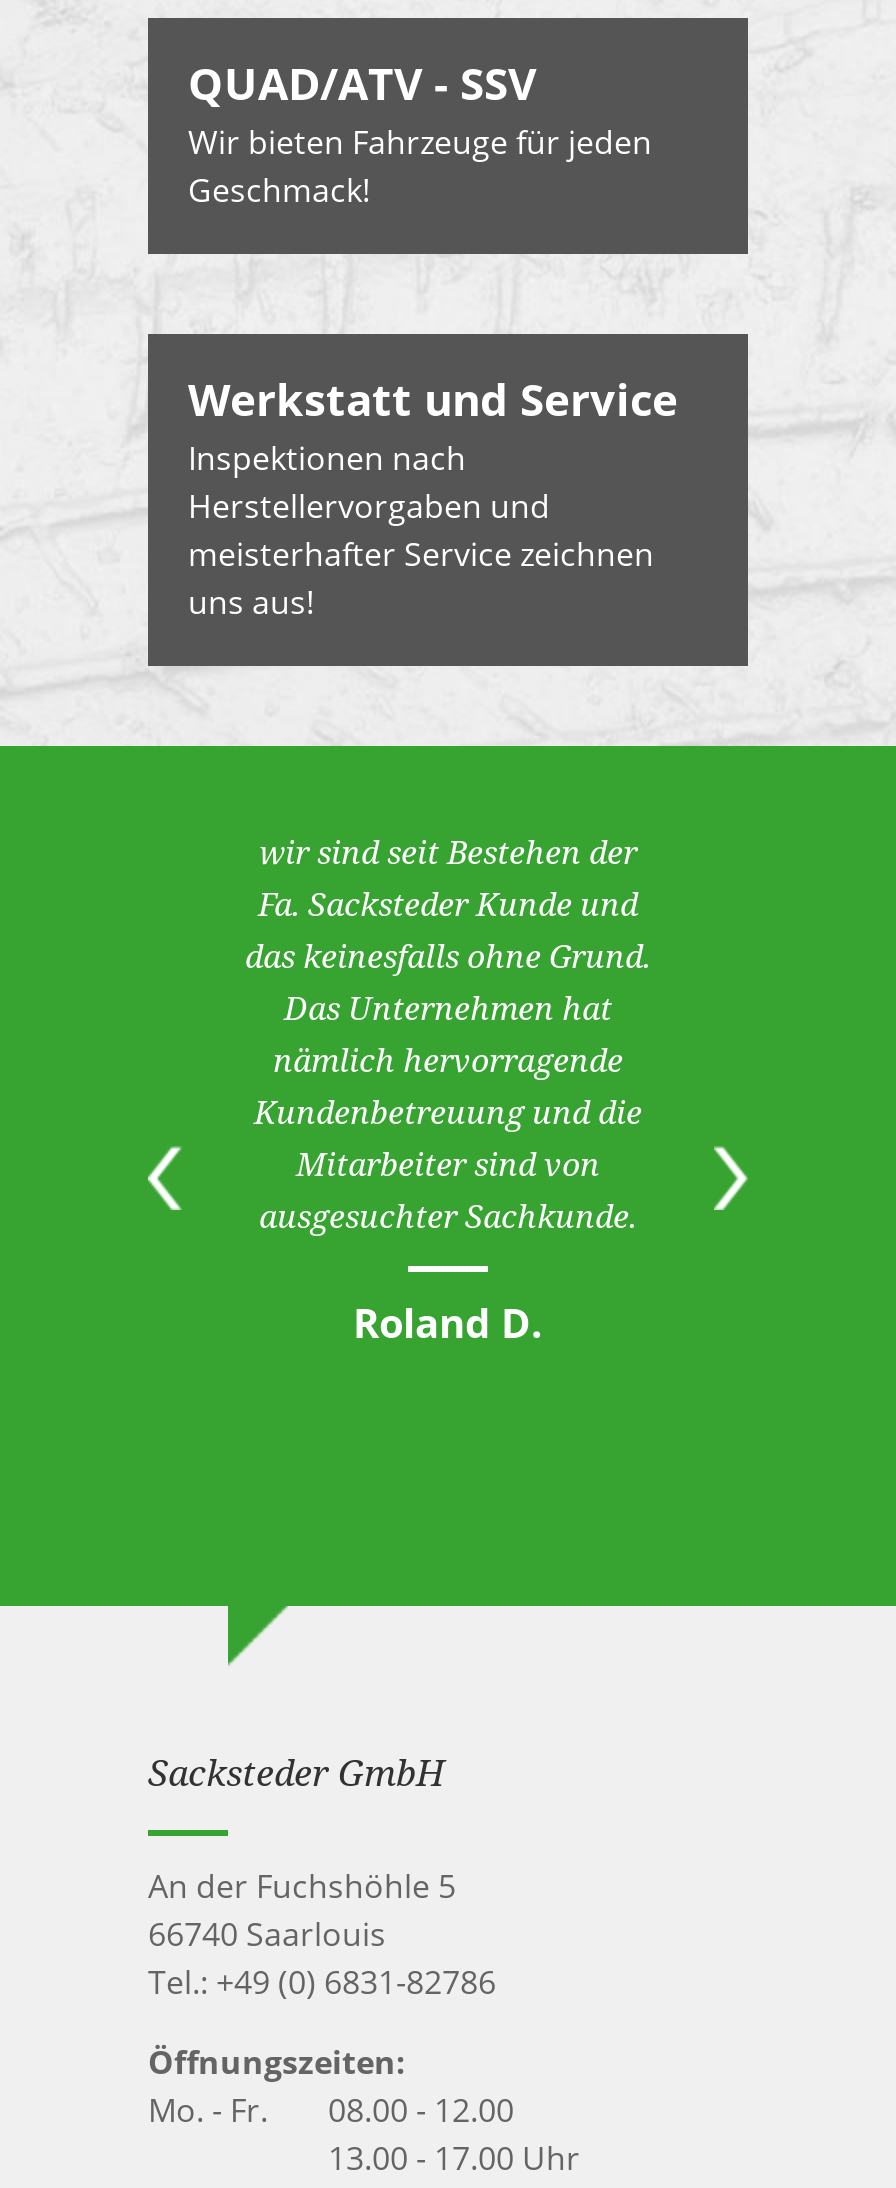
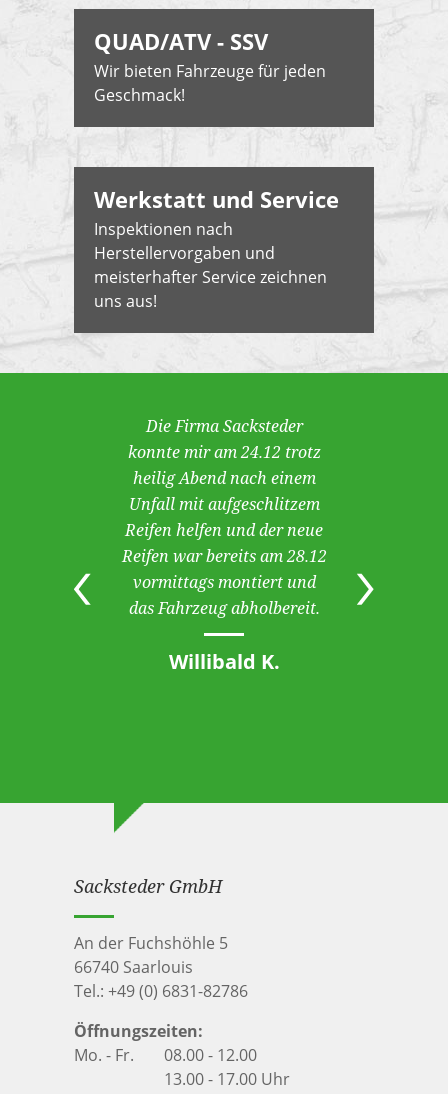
- wir sind seit Bestehen der
- Fa. Sacksteder Kunde und
- das keinesfalls ohne Grund.
- Das Unternehmen hat
- nämlich hervorragende
- Kundenbetreuung und die
- Mitarbeiter sind von
- ausgesuchter Sachkunde.
+ Die Firma Sacksteder
+ konnte mir am 24.12 trotz
+ heilig Abend nach einem
+ Unfall mit aufgeschlitzem
+ Reifen helfen und der neue
+ Reifen war bereits am 28.12
+ vormittags montiert und
+ das Fahrzeug abholbereit.

- Roland D.
+ Willibald K.
